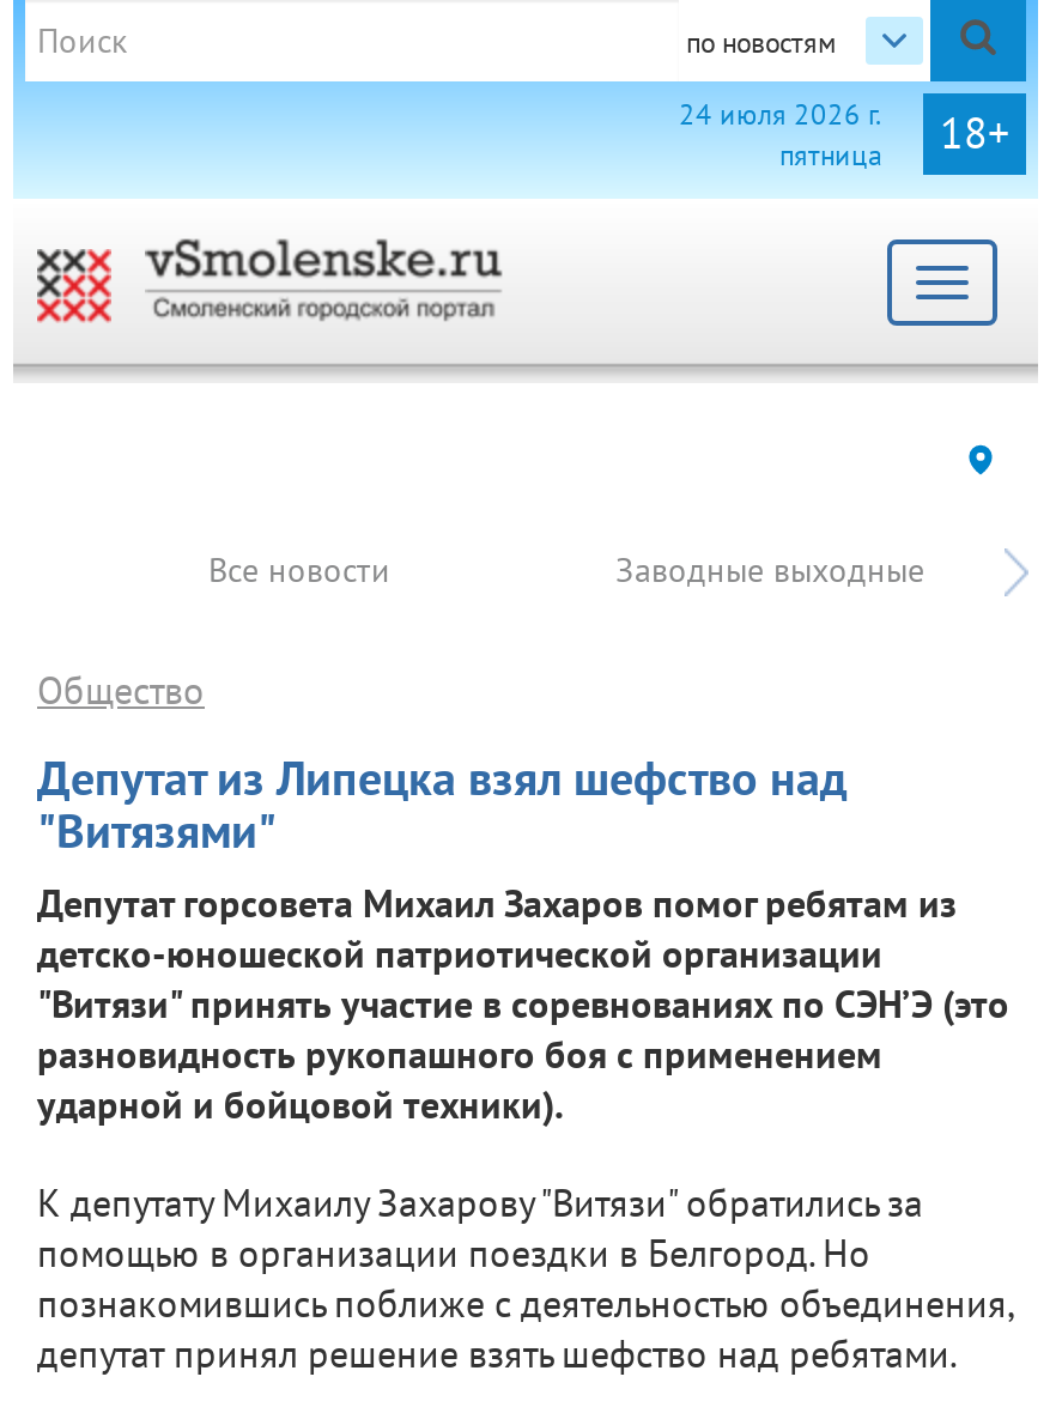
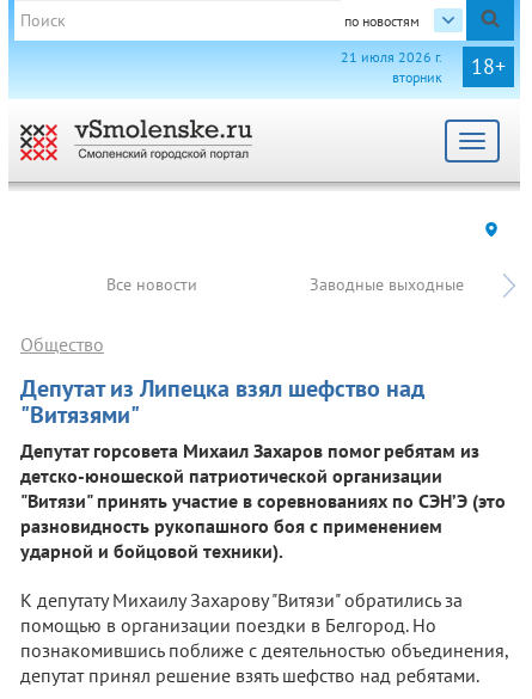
- 24 июля 2026 г.
- пятница
+ 21 июля 2026 г.
+ вторник
